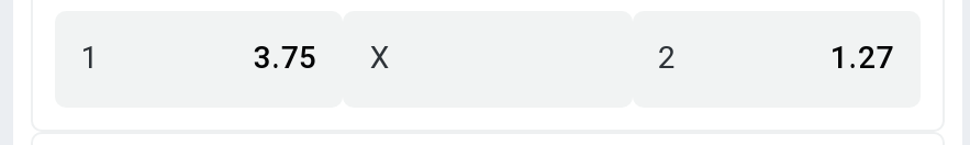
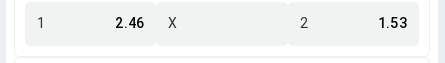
- 3.75 X
+ 2.46 X

- 1.27
+ 1.53
